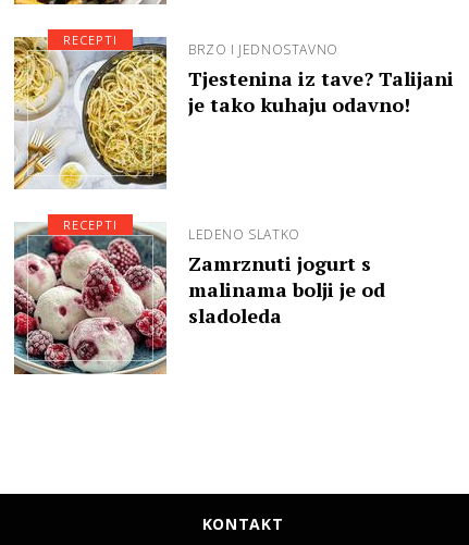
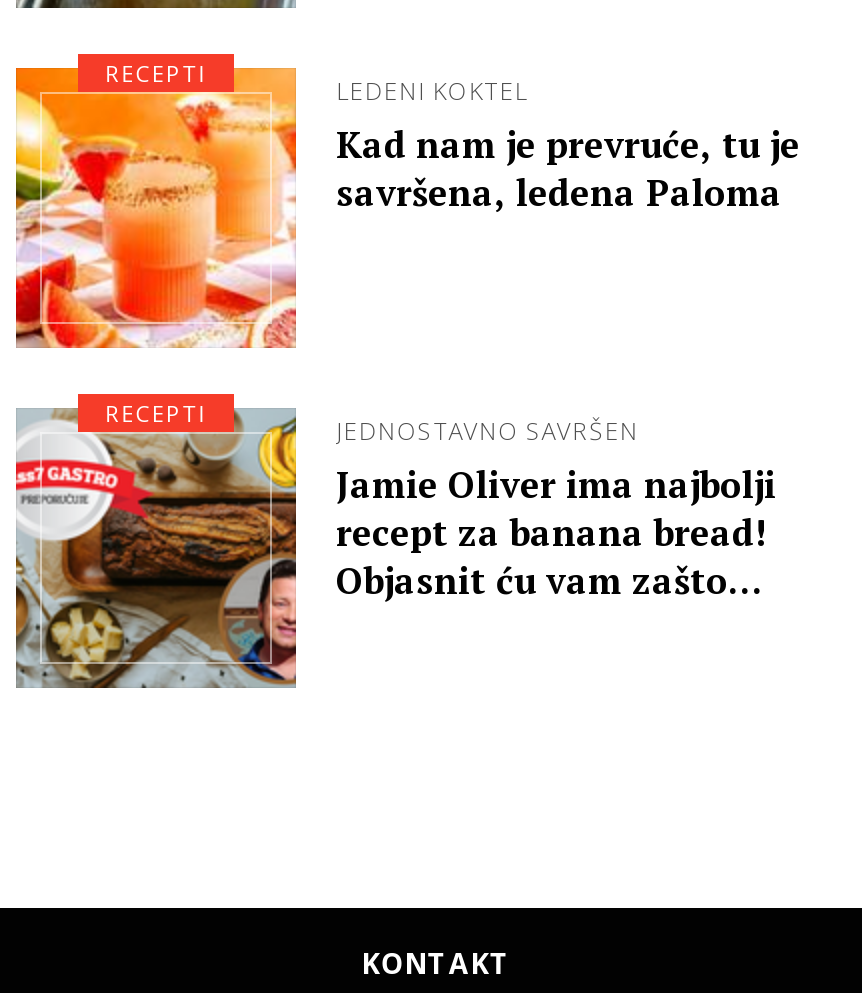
- [image]
- BRZO I JEDNOSTAVNO
- Tjestenina iz tave? Talijani
- je tako kuhaju odavno!
+ [image]
+ LEDENI KOKTEL
+ Kad nam je prevruće, tu je
+ savršena, ledena Paloma

- [image]
- LEDENO SLATKO
- Zamrznuti jogurt s
- malinama bolji je od
- sladoleda
+ [image]
+ JEDNOSTAVNO SAVRŠEN
+ Jamie Oliver ima najbolji
+ recept za banana bread!
+ Objasnit ću vam zašto…
